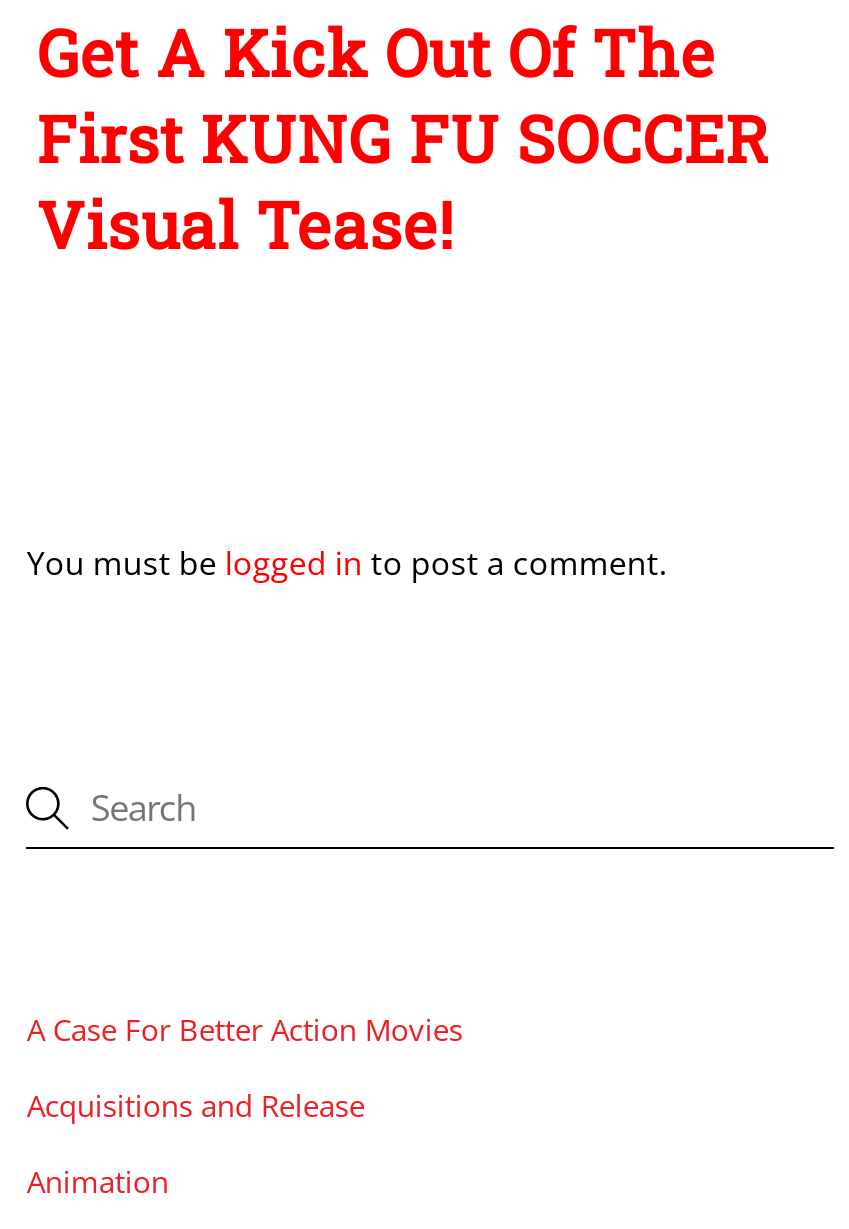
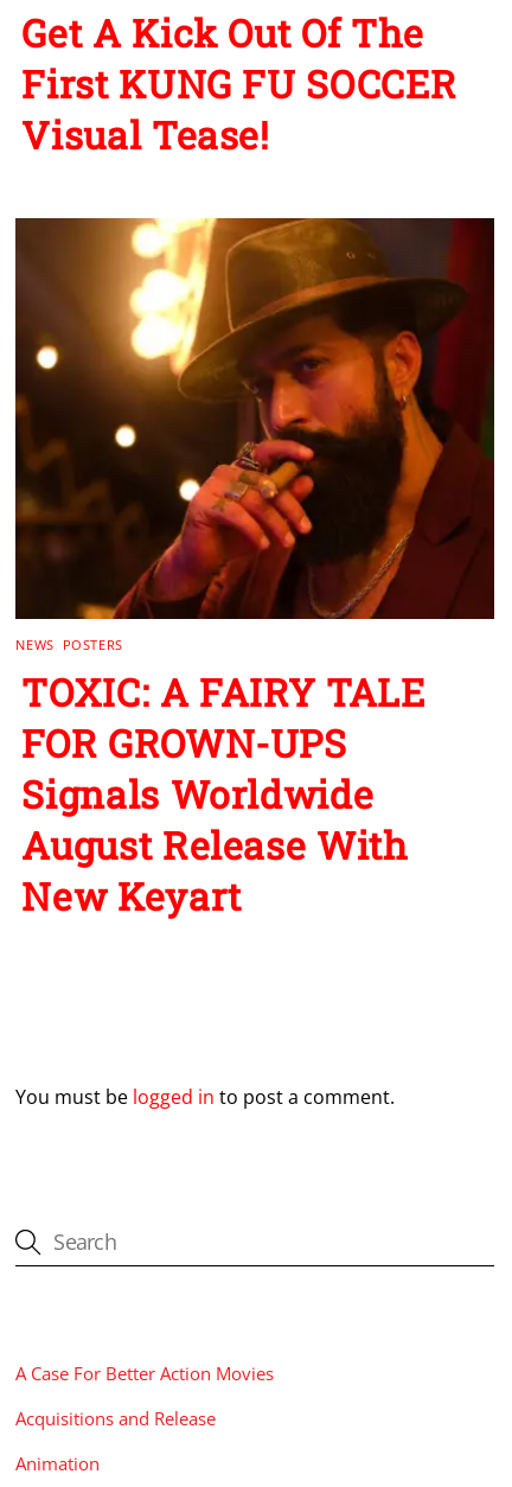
+ [image]
+ NEWS, POSTERS
+ TOXIC: A FAIRY TALE
+ FOR GROWN-UPS
+ Signals Worldwide
+ August Release With
+ New Keyart
